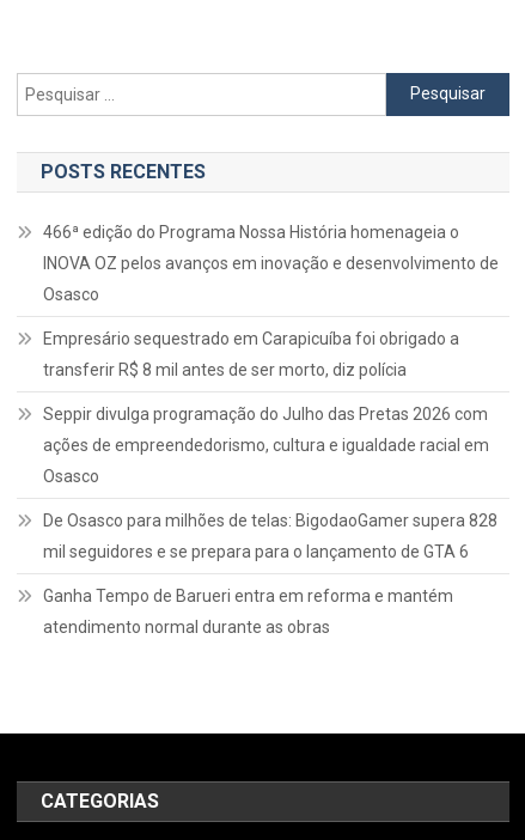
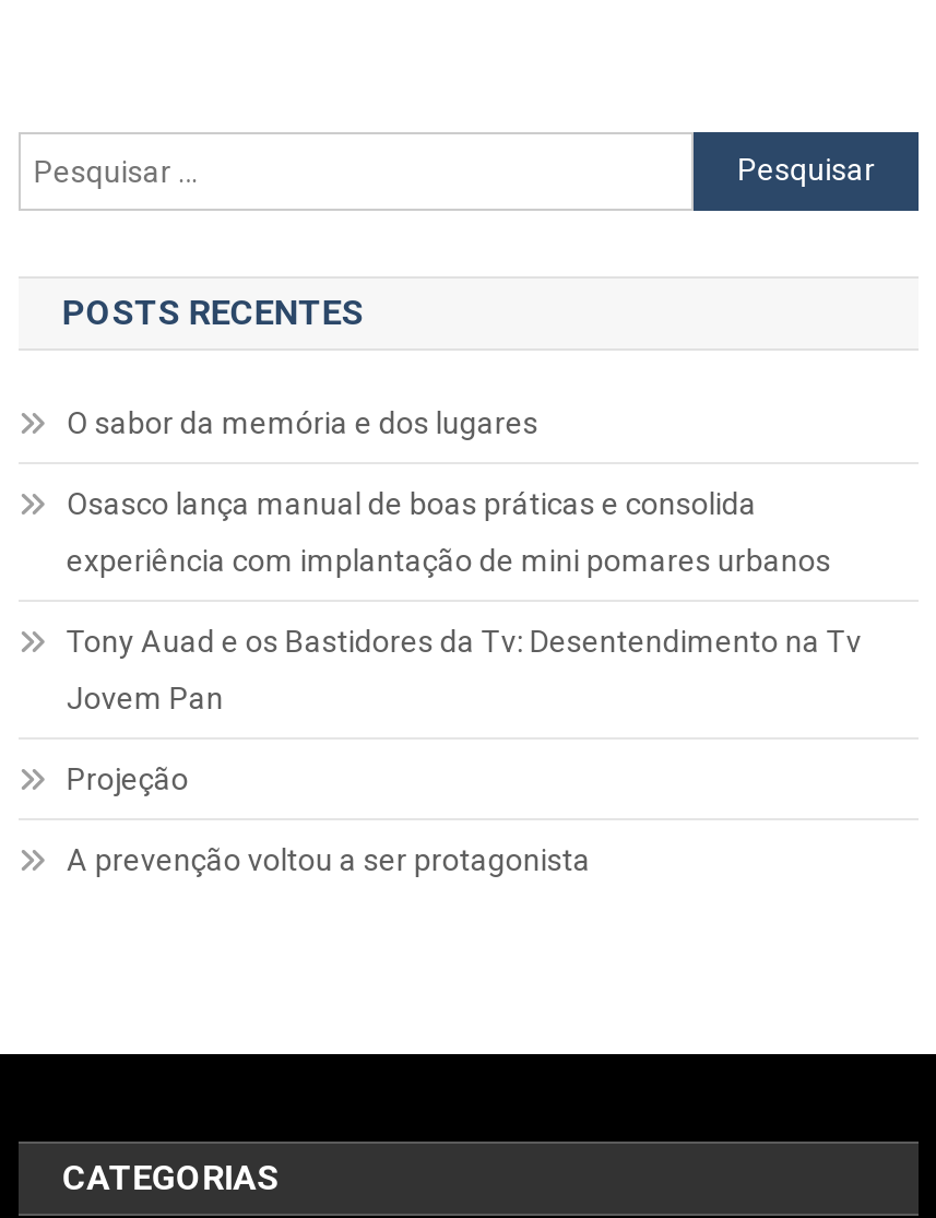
- 466ª edição do Programa Nossa História homenageia o
- INOVA OZ pelos avanços em inovação e desenvolvimento de
- Osasco
- Empresário sequestrado em Carapicuíba foi obrigado a
- transferir R$ 8 mil antes de ser morto, diz polícia
- Seppir divulga programação do Julho das Pretas 2026 com
- ações de empreendedorismo, cultura e igualdade racial em
- Osasco
- De Osasco para milhões de telas: BigodaoGamer supera 828
- mil seguidores e se prepara para o lançamento de GTA 6
- Ganha Tempo de Barueri entra em reforma e mantém
- atendimento normal durante as obras
+ O sabor da memória e dos lugares
+ Osasco lança manual de boas práticas e consolida
+ experiência com implantação de mini pomares urbanos
+ Tony Auad e os Bastidores da Tv: Desentendimento na Tv
+ Jovem Pan
+ Projeção
+ A prevenção voltou a ser protagonista
